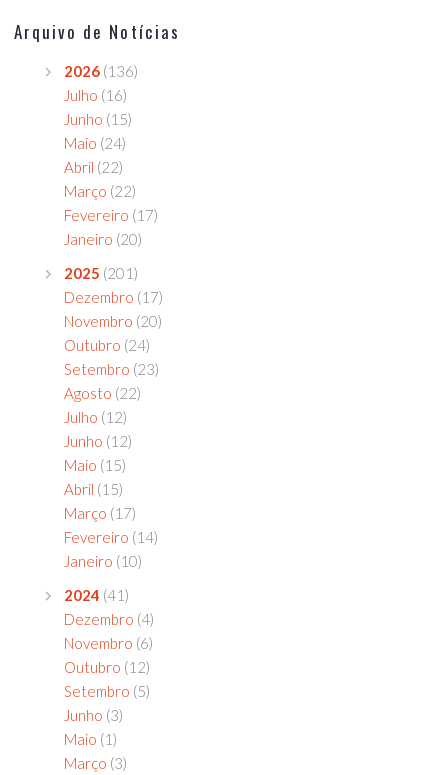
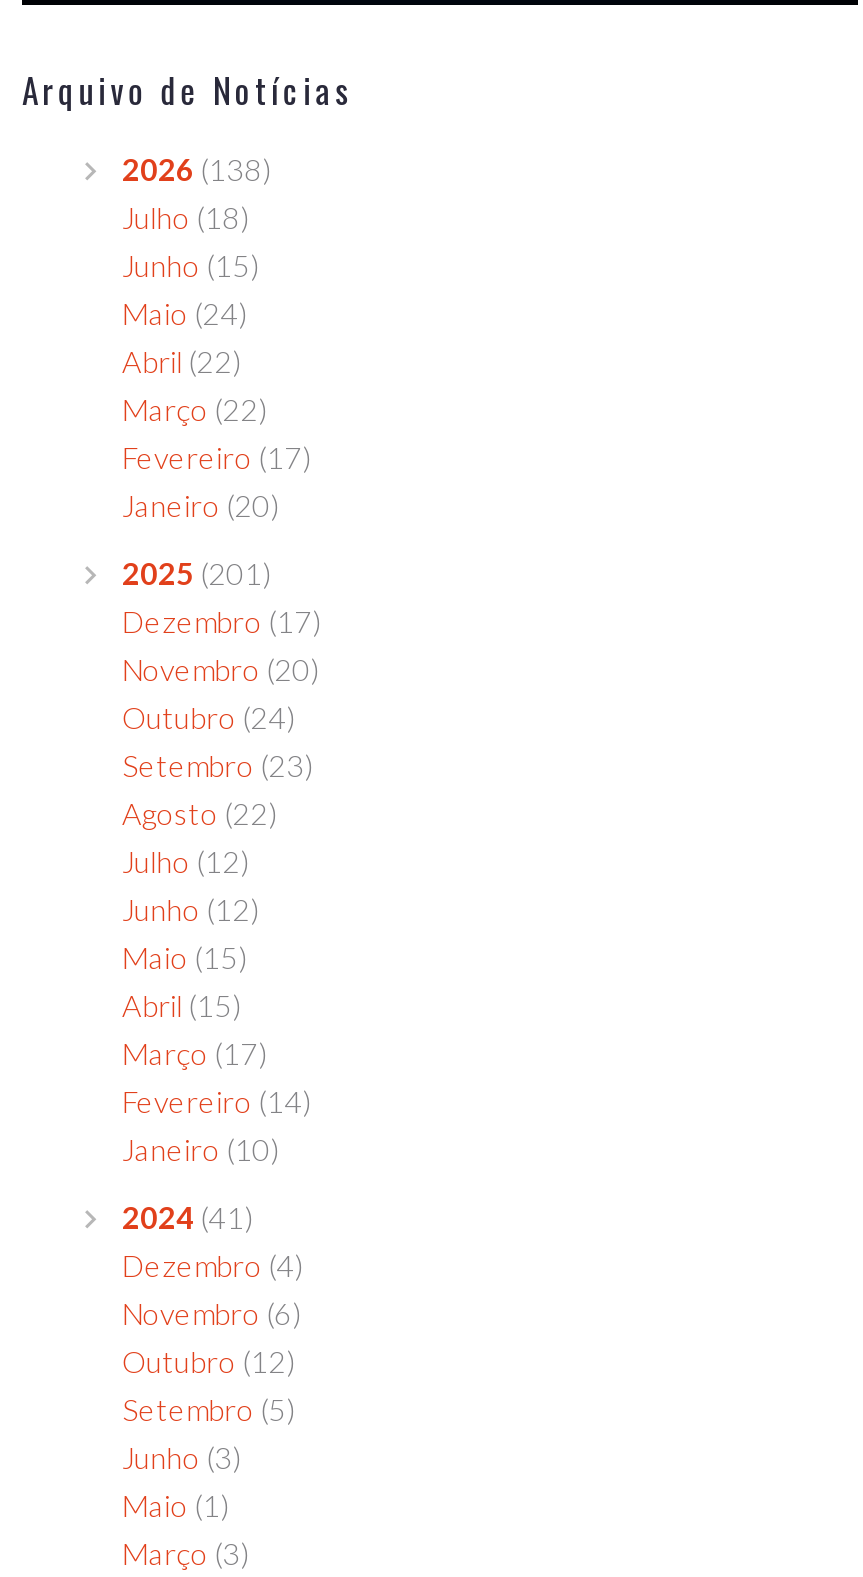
- 2026 (136)
+ 2026 (138)

- Julho (16)
+ Julho (18)
